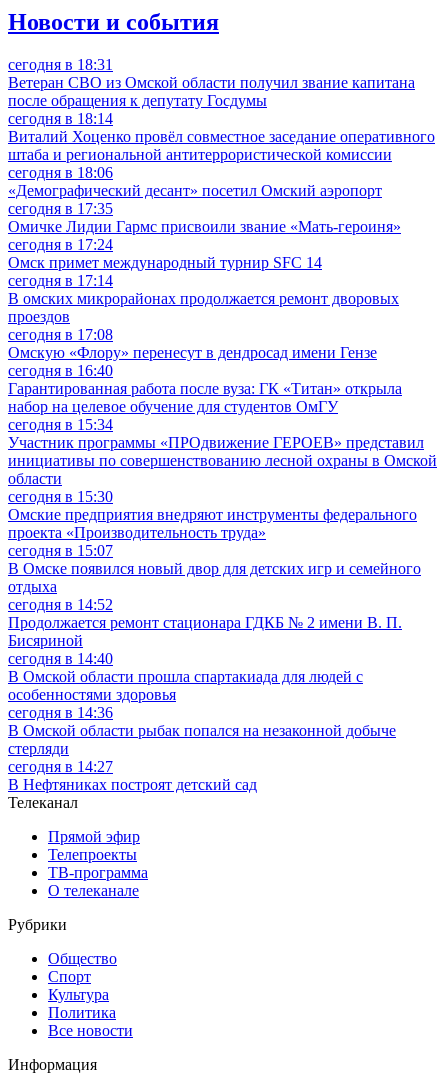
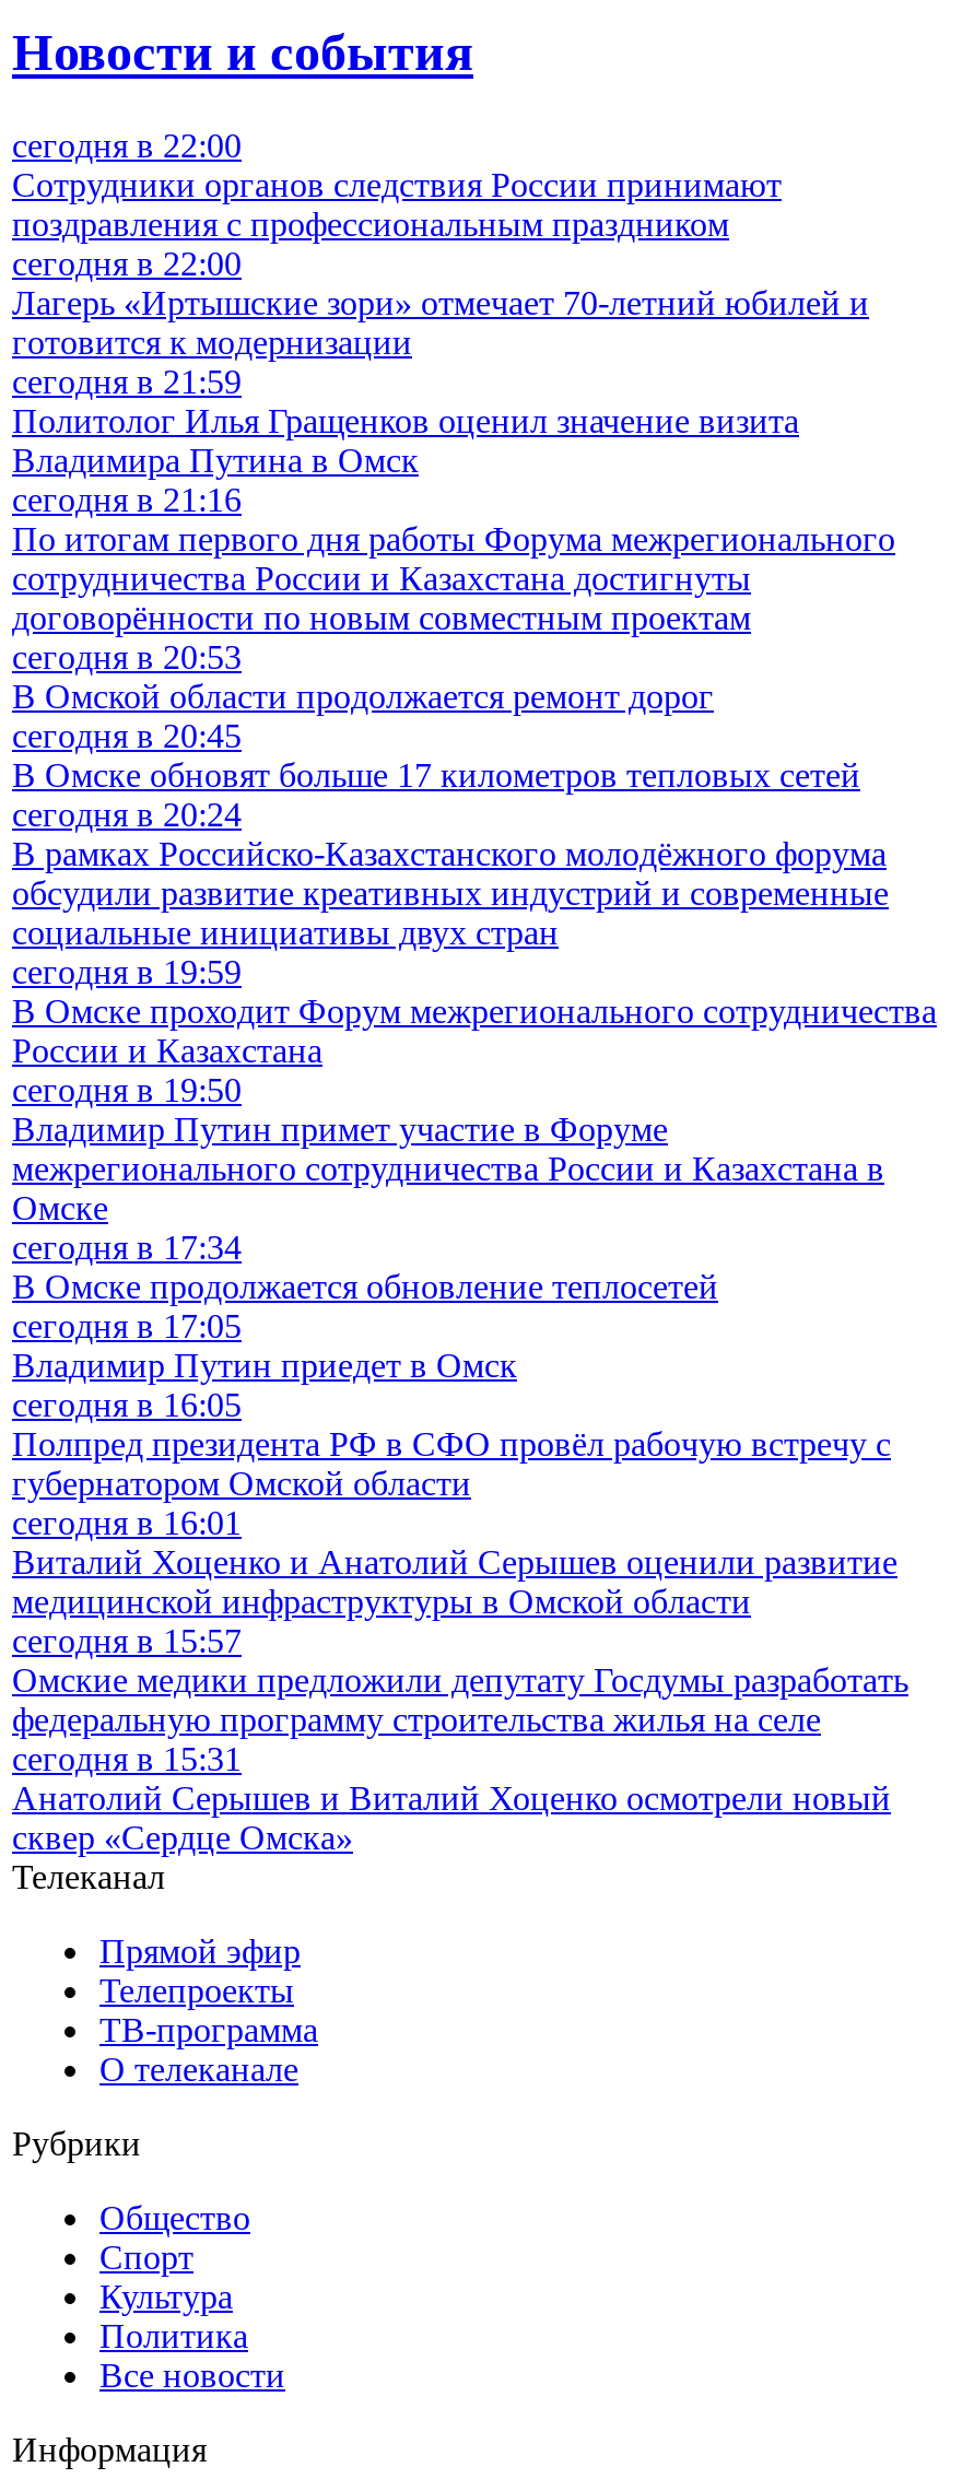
- сегодня в 18:31
- Ветеран СВО из Омской области получил звание капитана
- после обращения к депутату Госдумы
- сегодня в 18:14
- Виталий Хоценко провёл совместное заседание оперативного
- штаба и региональной антитеррористической комиссии
- сегодня в 18:06
- «Демографический десант» посетил Омский аэропорт
- сегодня в 17:35
- Омичке Лидии Гармс присвоили звание «Мать-героиня»
- сегодня в 17:24
- Омск примет международный турнир SFC 14
- сегодня в 17:14
- В омских микрорайонах продолжается ремонт дворовых
- проездов
- сегодня в 17:08
- Омскую «Флору» перенесут в дендросад имени Гензе
- сегодня в 16:40
- Гарантированная работа после вуза: ГК «Титан» открыла
- набор на целевое обучение для студентов ОмГУ
- сегодня в 15:34
- Участник программы «ПРОдвижение ГЕРОЕВ» представил
- инициативы по совершенствованию лесной охраны в Омской
- области
- сегодня в 15:30
- Омские предприятия внедряют инструменты федерального
- проекта «Производительность труда»
- сегодня в 15:07
- В Омске появился новый двор для детских игр и семейного
- отдыха
- сегодня в 14:52
- Продолжается ремонт стационара ГДКБ № 2 имени В. П.
- Бисяриной
- сегодня в 14:40
- В Омской области прошла спартакиада для людей с
- особенностями здоровья
- сегодня в 14:36
- В Омской области рыбак попался на незаконной добыче
- стерляди
- сегодня в 14:27
- В Нефтяниках построят детский сад
+ сегодня в 22:00
+ Сотрудники органов следствия России принимают
+ поздравления с профессиональным праздником
+ сегодня в 22:00
+ Лагерь «Иртышские зори» отмечает 70-летний юбилей и
+ готовится к модернизации
+ сегодня в 21:59
+ Политолог Илья Гращенков оценил значение визита
+ Владимира Путина в Омск
+ сегодня в 21:16
+ По итогам первого дня работы Форума межрегионального
+ сотрудничества России и Казахстана достигнуты
+ договорённости по новым совместным проектам
+ сегодня в 20:53
+ В Омской области продолжается ремонт дорог
+ сегодня в 20:45
+ В Омске обновят больше 17 километров тепловых сетей
+ сегодня в 20:24
+ В рамках Российско-Казахстанского молодёжного форума
+ обсудили развитие креативных индустрий и современные
+ социальные инициативы двух стран
+ сегодня в 19:59
+ В Омске проходит Форум межрегионального сотрудничества
+ России и Казахстана
+ сегодня в 19:50
+ Владимир Путин примет участие в Форуме
+ межрегионального сотрудничества России и Казахстана в
+ Омске
+ сегодня в 17:34
+ В Омске продолжается обновление теплосетей
+ сегодня в 17:05
+ Владимир Путин приедет в Омск
+ сегодня в 16:05
+ Полпред президента РФ в СФО провёл рабочую встречу с
+ губернатором Омской области
+ сегодня в 16:01
+ Виталий Хоценко и Анатолий Серышев оценили развитие
+ медицинской инфраструктуры в Омской области
+ сегодня в 15:57
+ Омские медики предложили депутату Госдумы разработать
+ федеральную программу строительства жилья на селе
+ сегодня в 15:31
+ Анатолий Серышев и Виталий Хоценко осмотрели новый
+ сквер «Сердце Омска»
